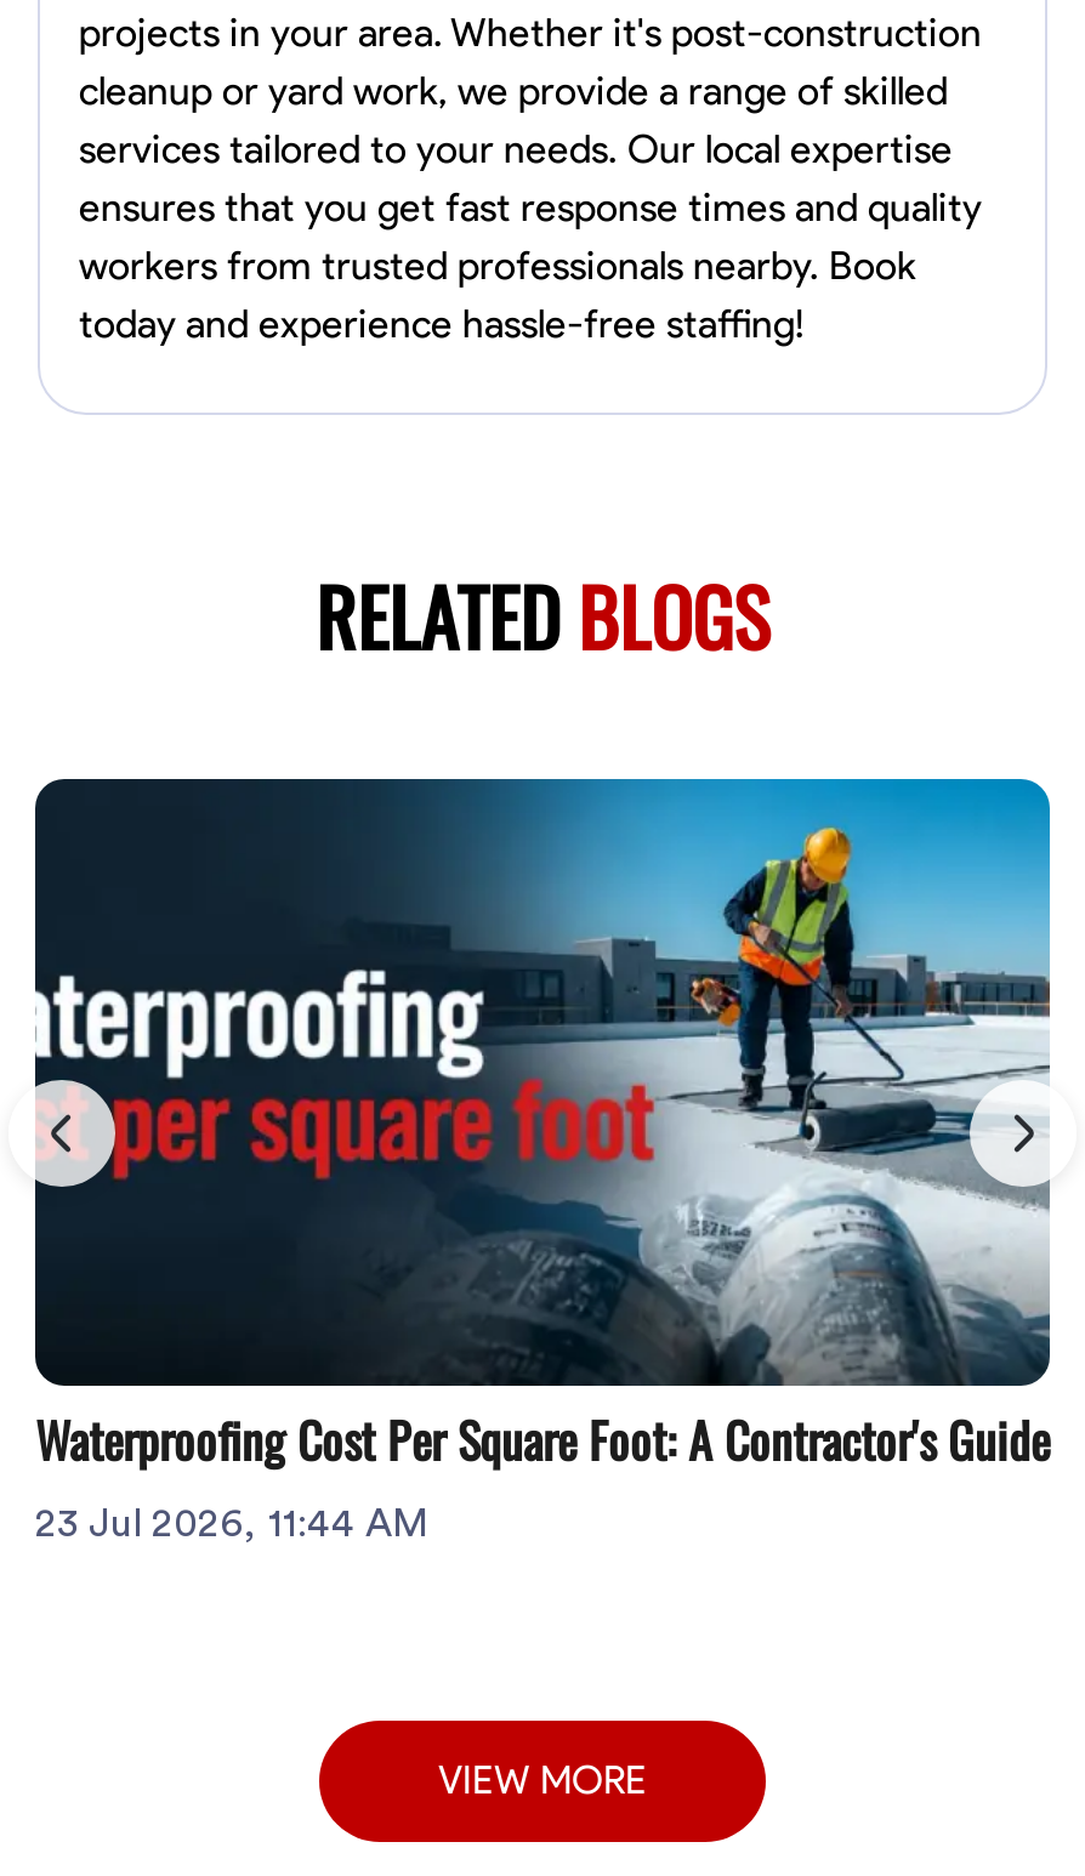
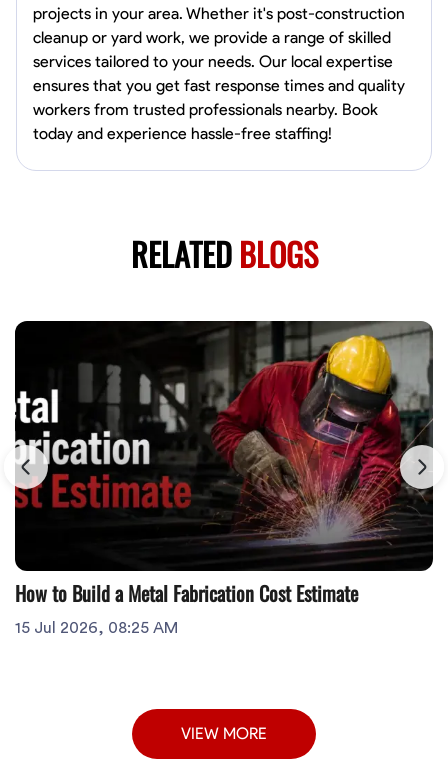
- [image]
- Waterproofing Cost Per Square Foot: A Contractor's Guide
- 23 Jul 2026, 11:44 AM
+ [image]
+ How to Build a Metal Fabrication Cost Estimate
+ 15 Jul 2026, 08:25 AM
